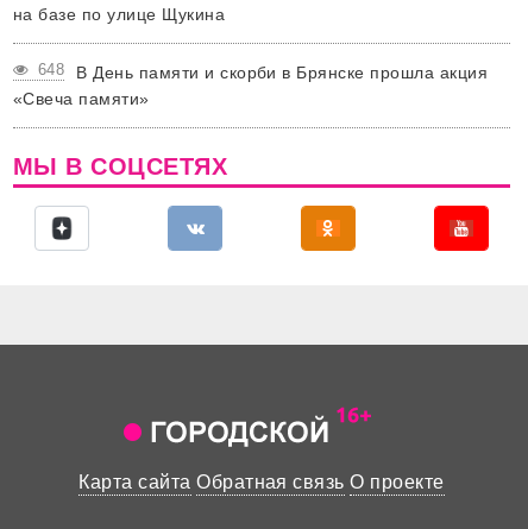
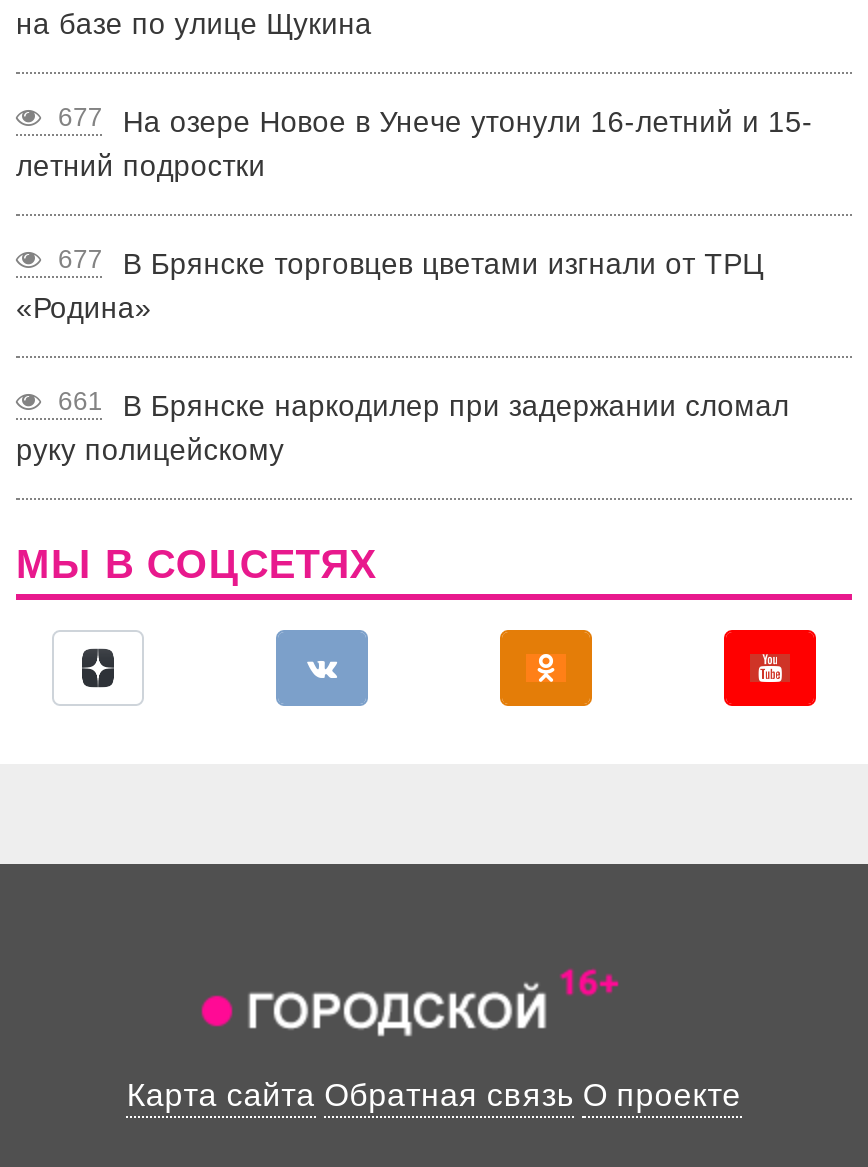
- 648
- В День памяти и скорби в Брянске прошла акция
- «Свеча памяти»
+ 677
+ На озере Новое в Унече утонули 16-летний и 15-
+ летний подростки
+ 677
+ В Брянске торговцев цветами изгнали от ТРЦ
+ «Родина»
+ 661
+ В Брянске наркодилер при задержании сломал
+ руку полицейскому
